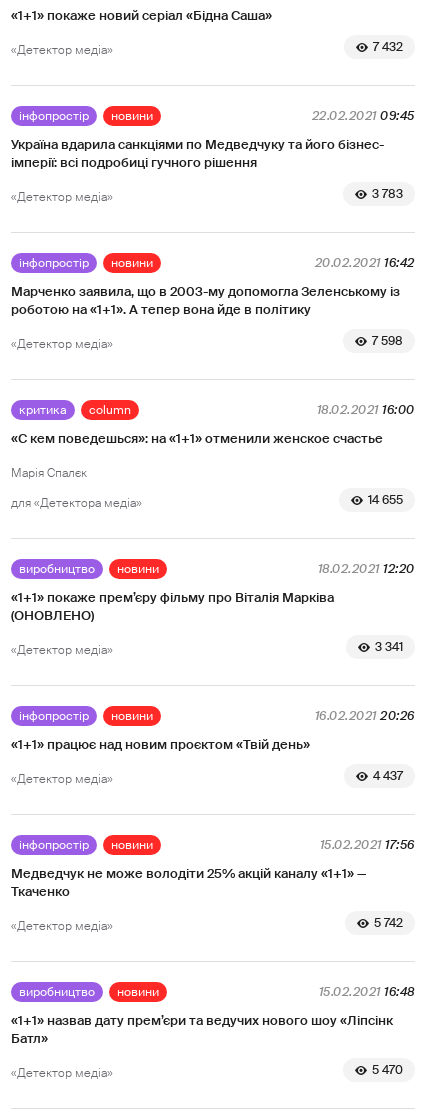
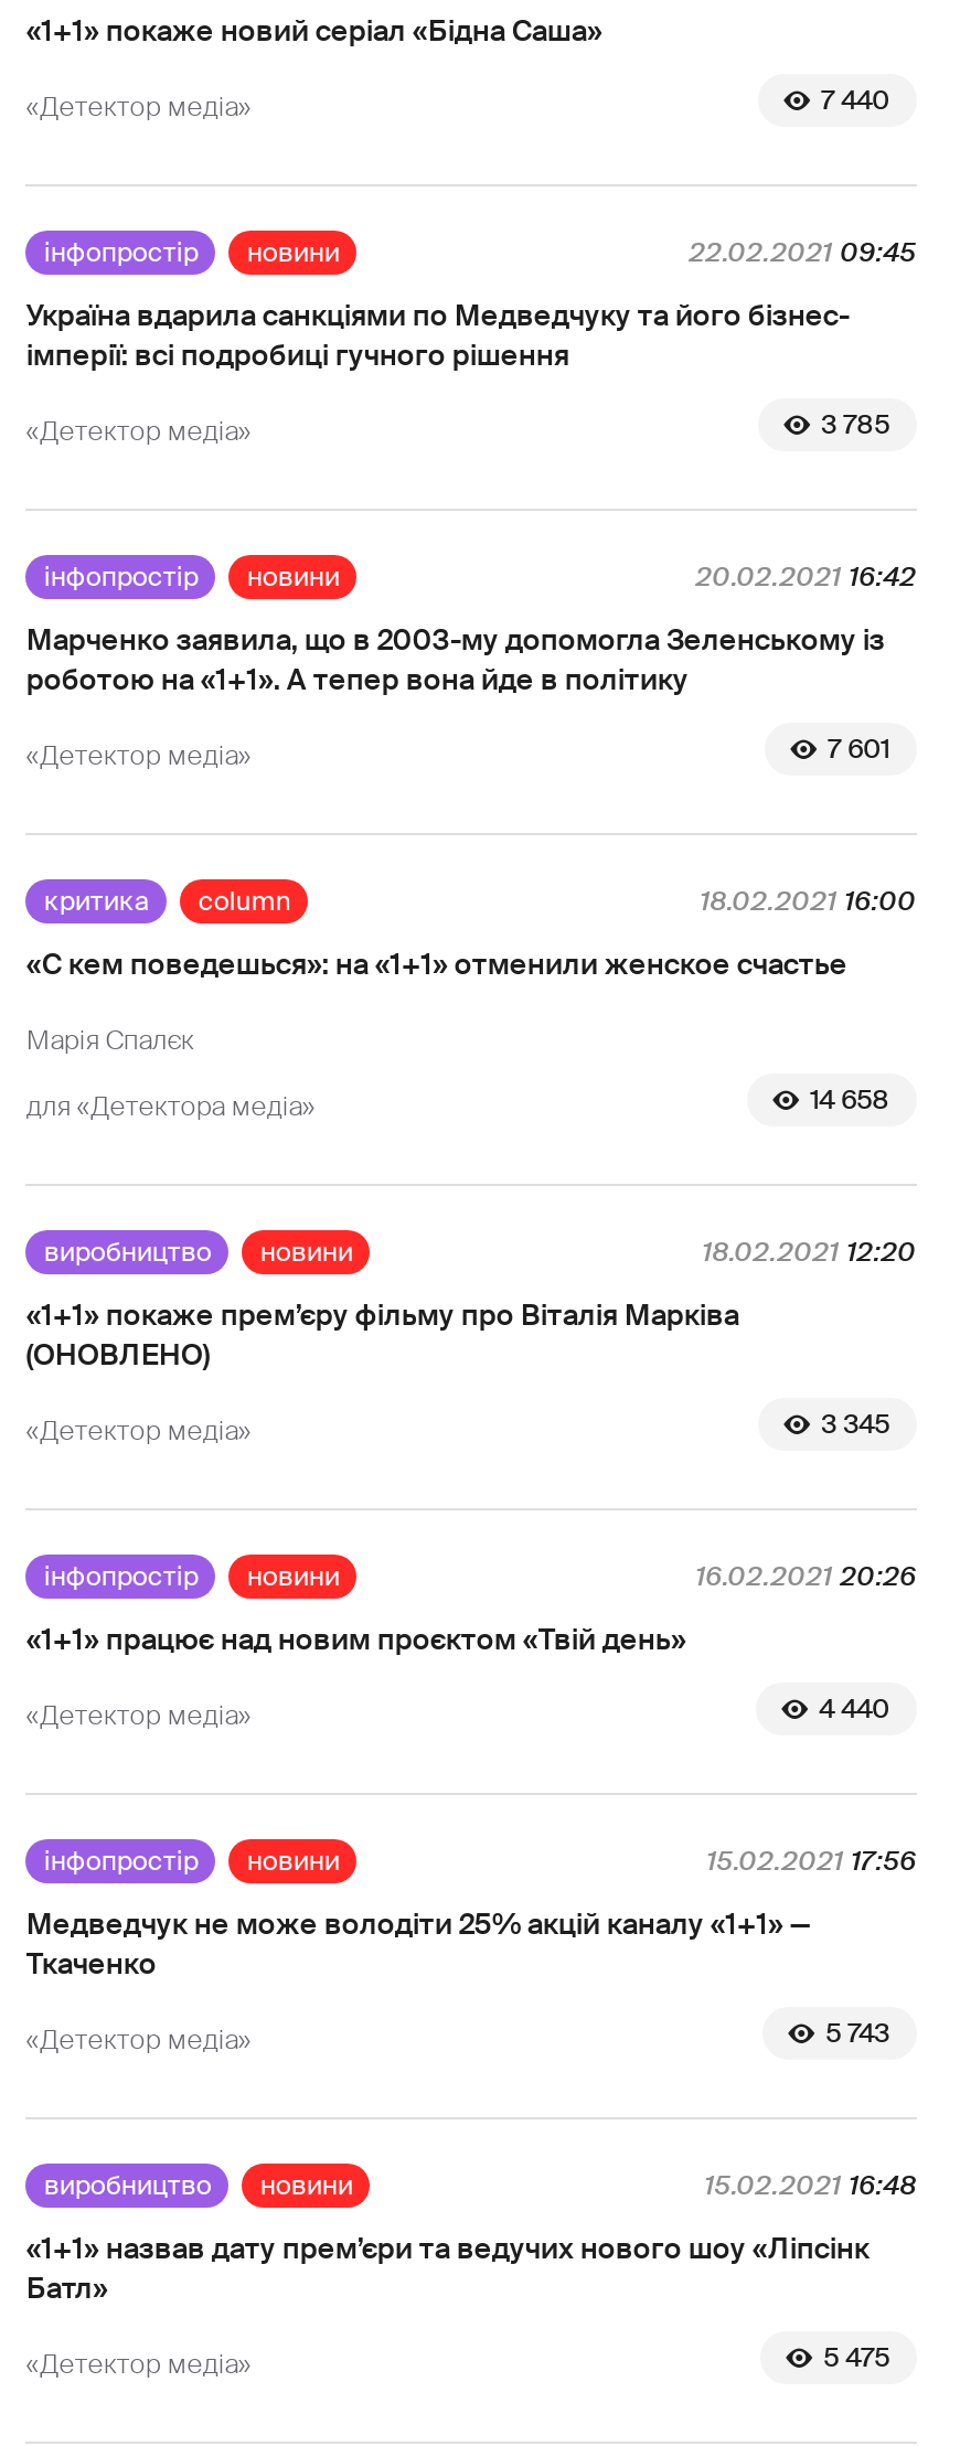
- 7 432
+ 7 440

- 3 783
+ 3 785

- 7 598
+ 7 601

- 14 655
+ 14 658

- 3 341
+ 3 345

- 4 437
+ 4 440

- 5 742
+ 5 743

- 5 470
+ 5 475
